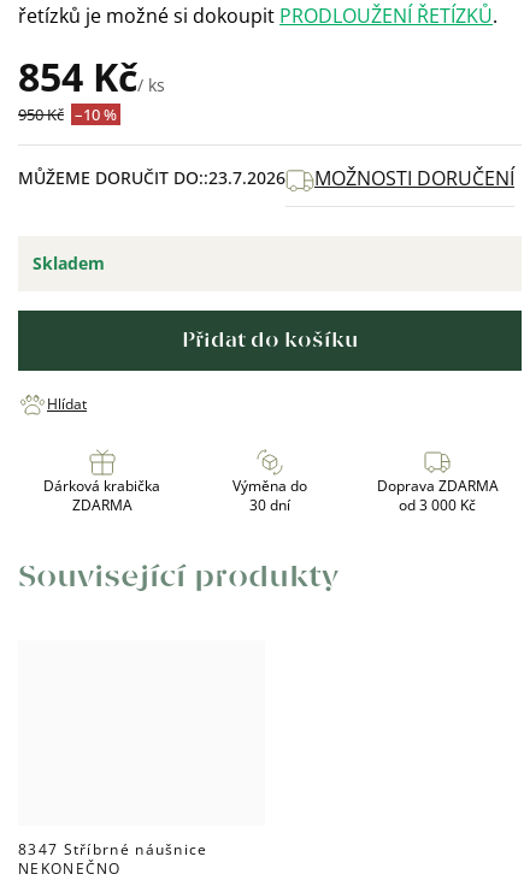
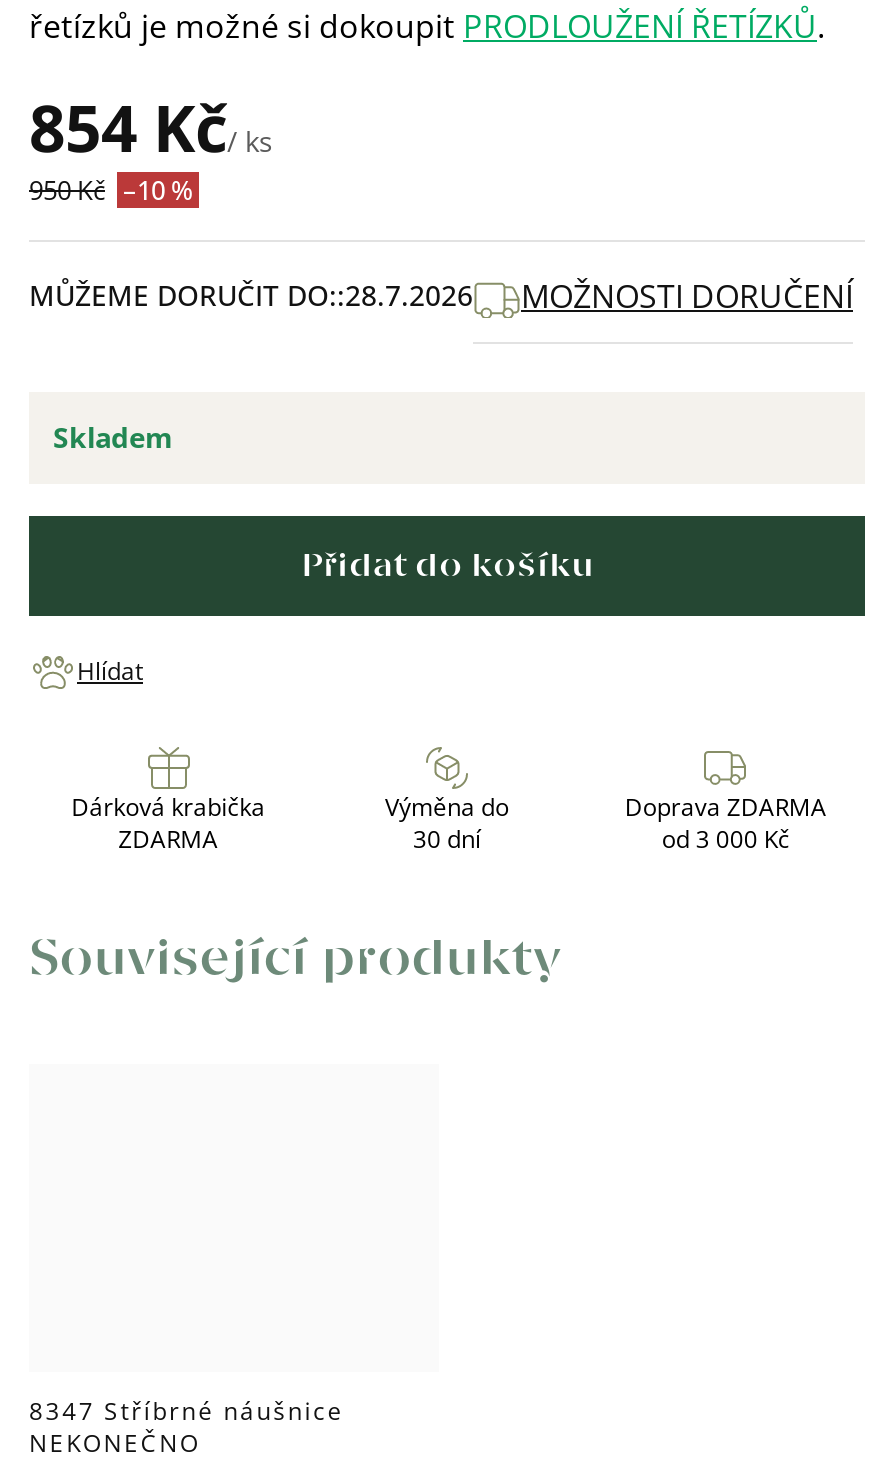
- MŮŽEME DORUČIT DO: 23.7.2026
+ MŮŽEME DORUČIT DO: 28.7.2026
